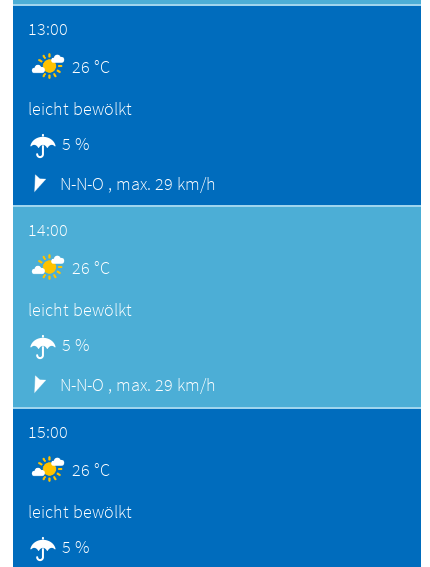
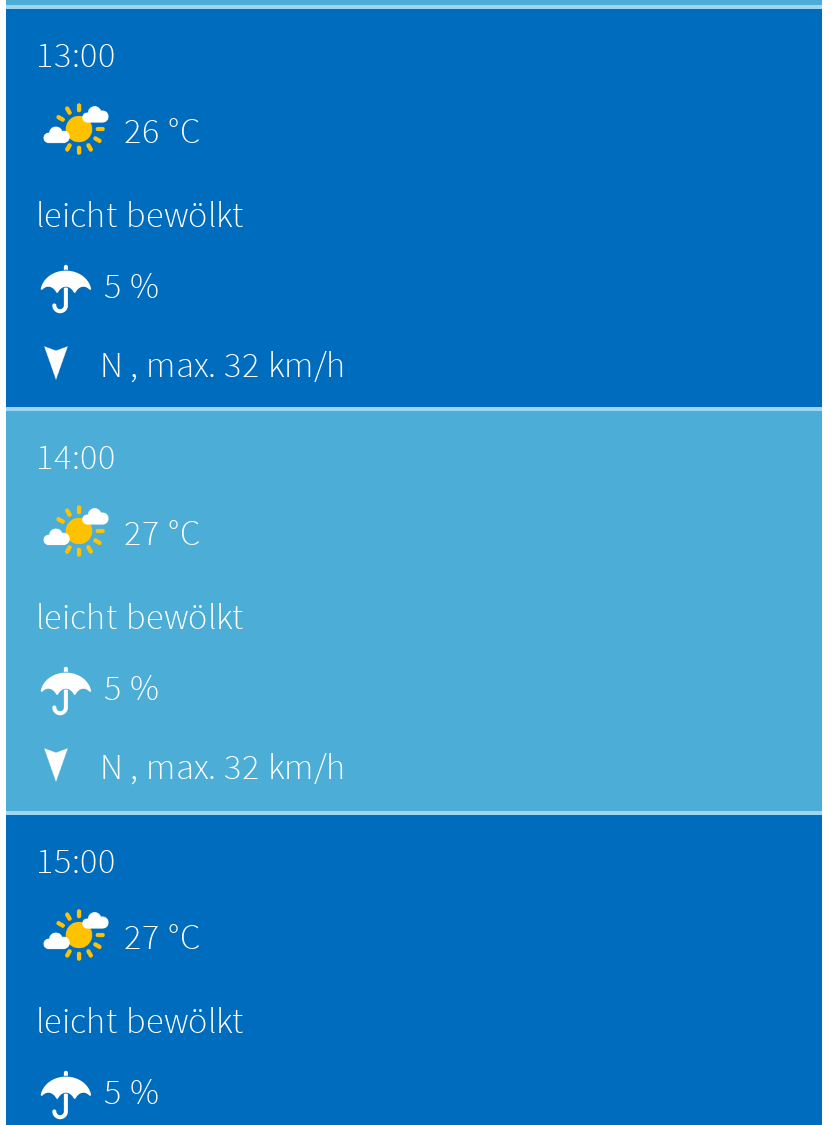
- N-N-O , max. 29 km/h
+ N , max. 32 km/h

- 26 °C
+ 27 °C

- N-N-O , max. 29 km/h
+ N , max. 32 km/h

- 26 °C
+ 27 °C
